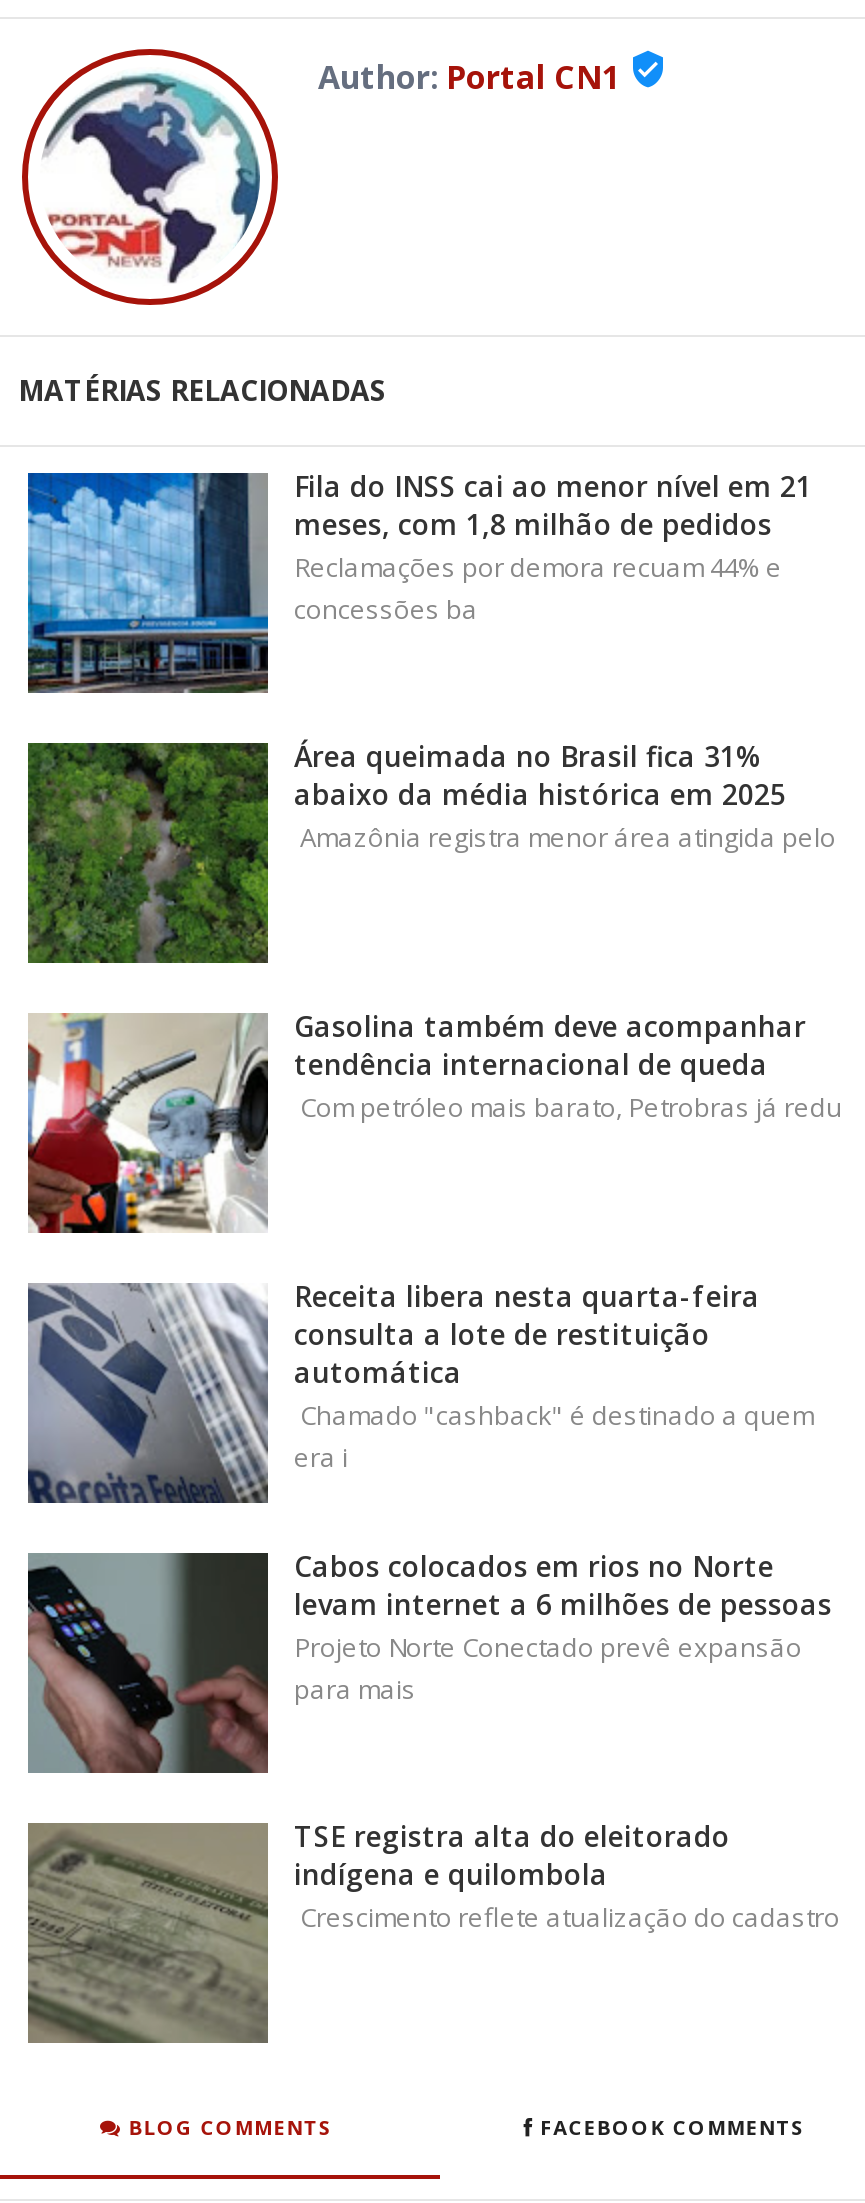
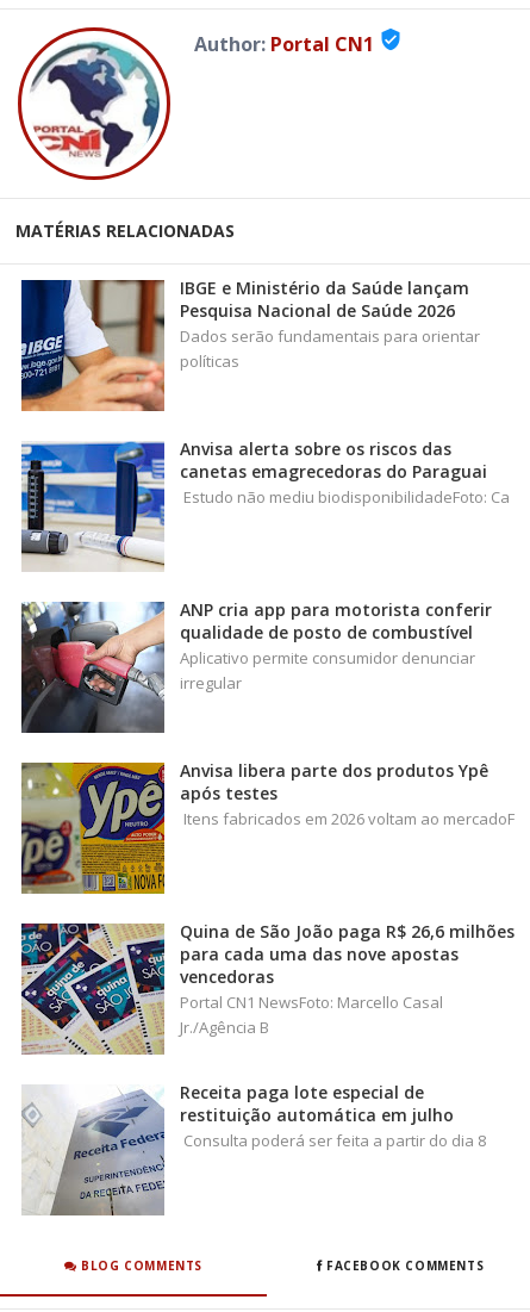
- [image]
- Fila do INSS cai ao menor nível em 21
- meses, com 1,8 milhão de pedidos
- Reclamações por demora recuam 44% e
- concessões ba
+ [image]
+ IBGE e Ministério da Saúde lançam
+ Pesquisa Nacional de Saúde 2026
+ Dados serão fundamentais para orientar
+ políticas

- [image]
- Área queimada no Brasil fica 31%
- abaixo da média histórica em 2025
- Amazônia registra menor área atingida pelo
+ [image]
+ Anvisa alerta sobre os riscos das
+ canetas emagrecedoras do Paraguai
+ Estudo não mediu biodisponibilidadeFoto: Ca

- [image]
- Gasolina também deve acompanhar
- tendência internacional de queda
- Com petróleo mais barato, Petrobras já redu
+ [image]
+ ANP cria app para motorista conferir
+ qualidade de posto de combustível
+ Aplicativo permite consumidor denunciar
+ irregular

- [image]
- Receita libera nesta quarta-feira
- consulta a lote de restituição
- automática
- Chamado "cashback" é destinado a quem
- era i
+ [image]
+ Anvisa libera parte dos produtos Ypê
+ após testes
+ Itens fabricados em 2026 voltam ao mercadoF

- [image]
- Cabos colocados em rios no Norte
- levam internet a 6 milhões de pessoas
- Projeto Norte Conectado prevê expansão
- para mais
+ [image]
+ Quina de São João paga R$ 26,6 milhões
+ para cada uma das nove apostas
+ vencedoras
+ Portal CN1 NewsFoto: Marcello Casal
+ Jr./Agência B

- [image]
- TSE registra alta do eleitorado
- indígena e quilombola
- Crescimento reflete atualização do cadastro
+ [image]
+ Receita paga lote especial de
+ restituição automática em julho
+ Consulta poderá ser feita a partir do dia 8
